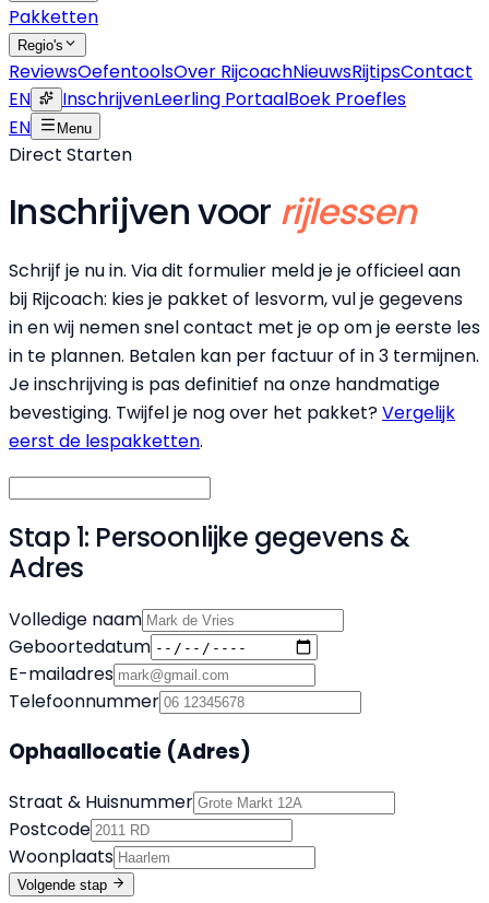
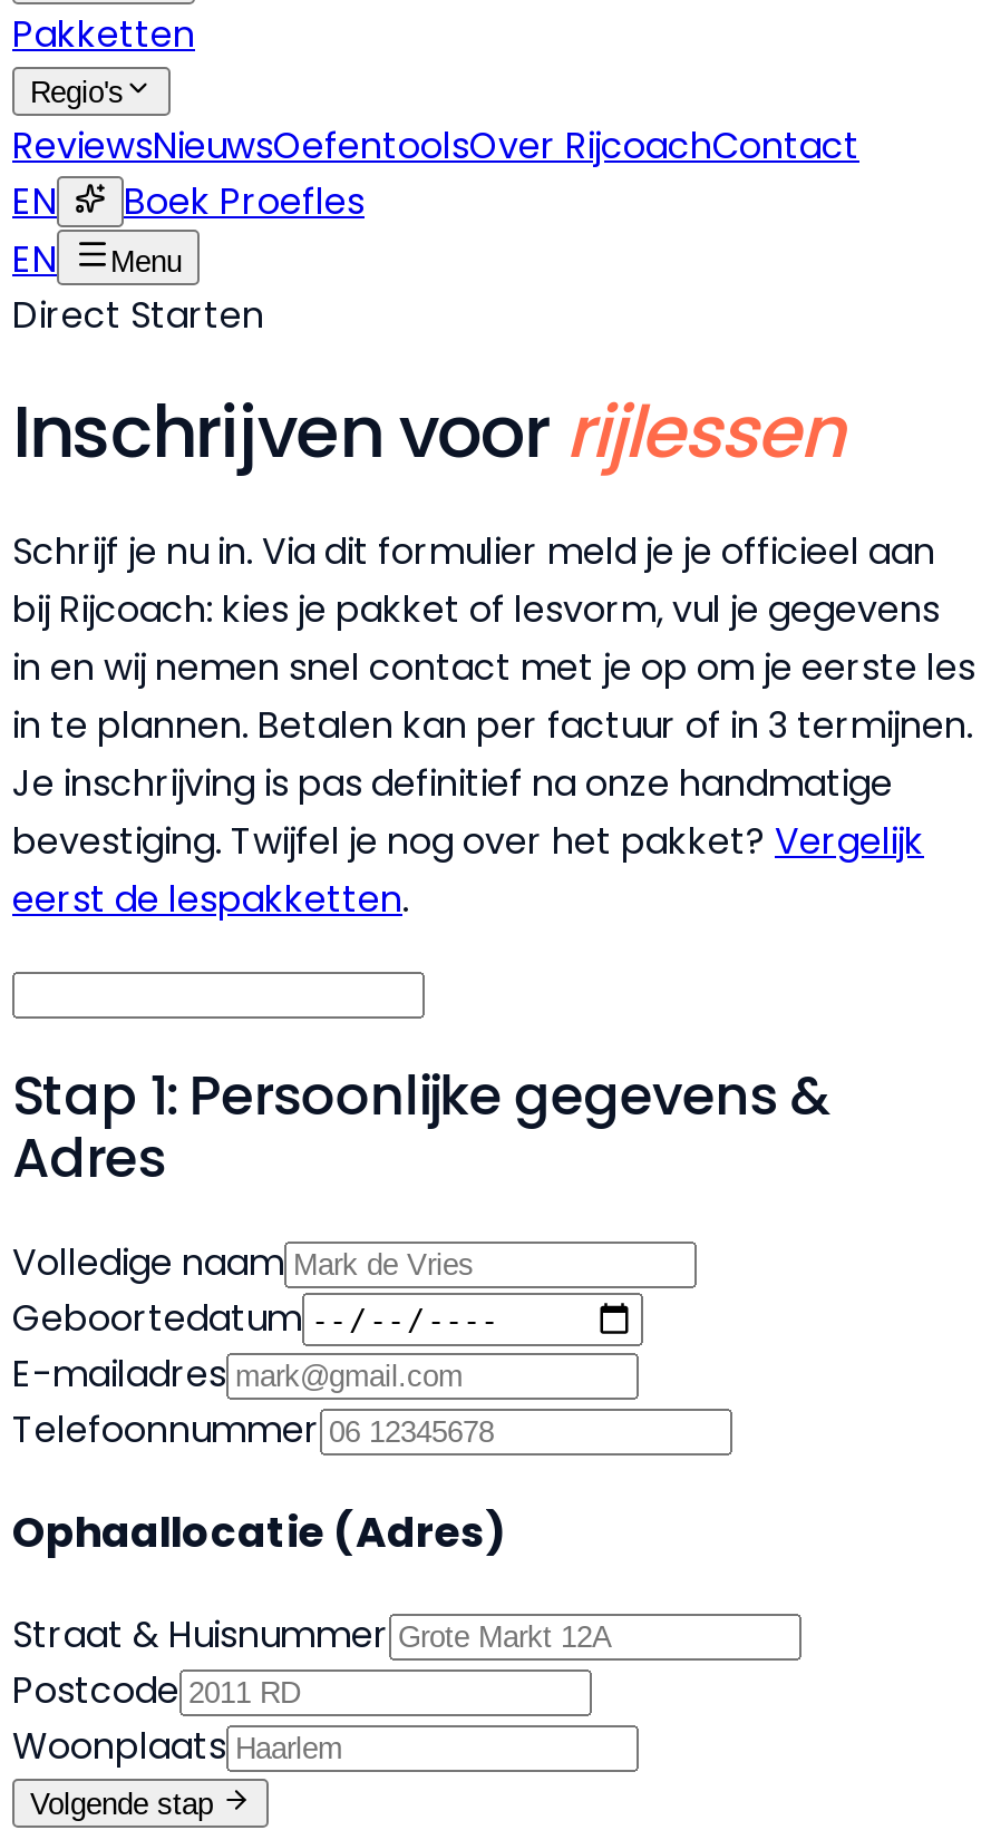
- ReviewsOefentoolsOver RijcoachNieuwsRijtipsContact
+ ReviewsNieuwsOefentoolsOver RijcoachContact

- InschrijvenLeerling PortaalBoek Proefles
+ Boek Proefles
